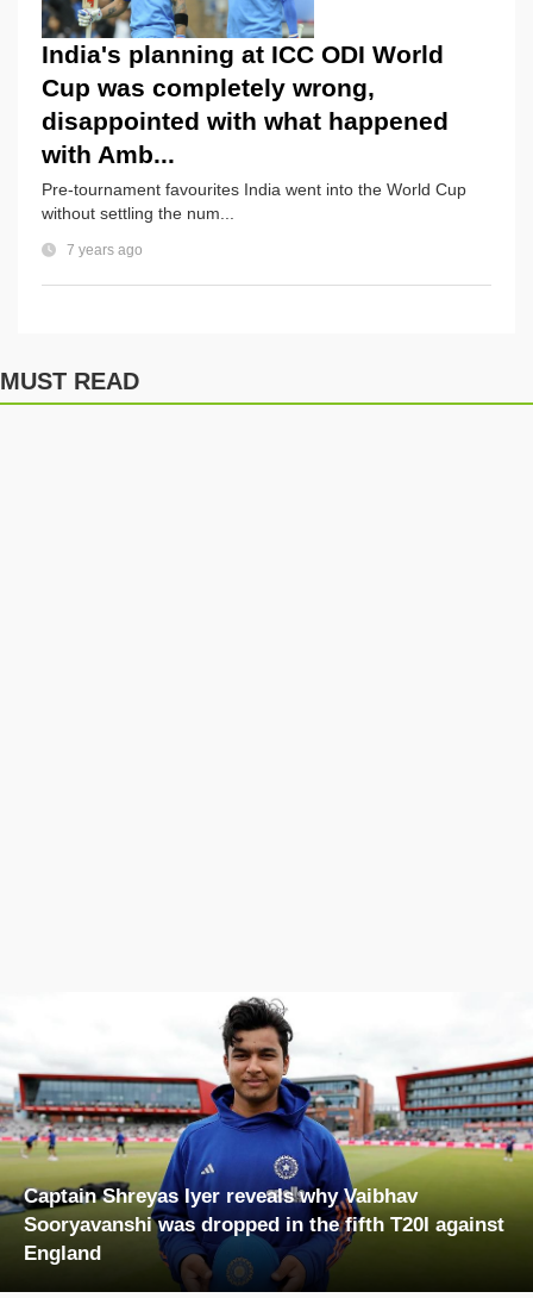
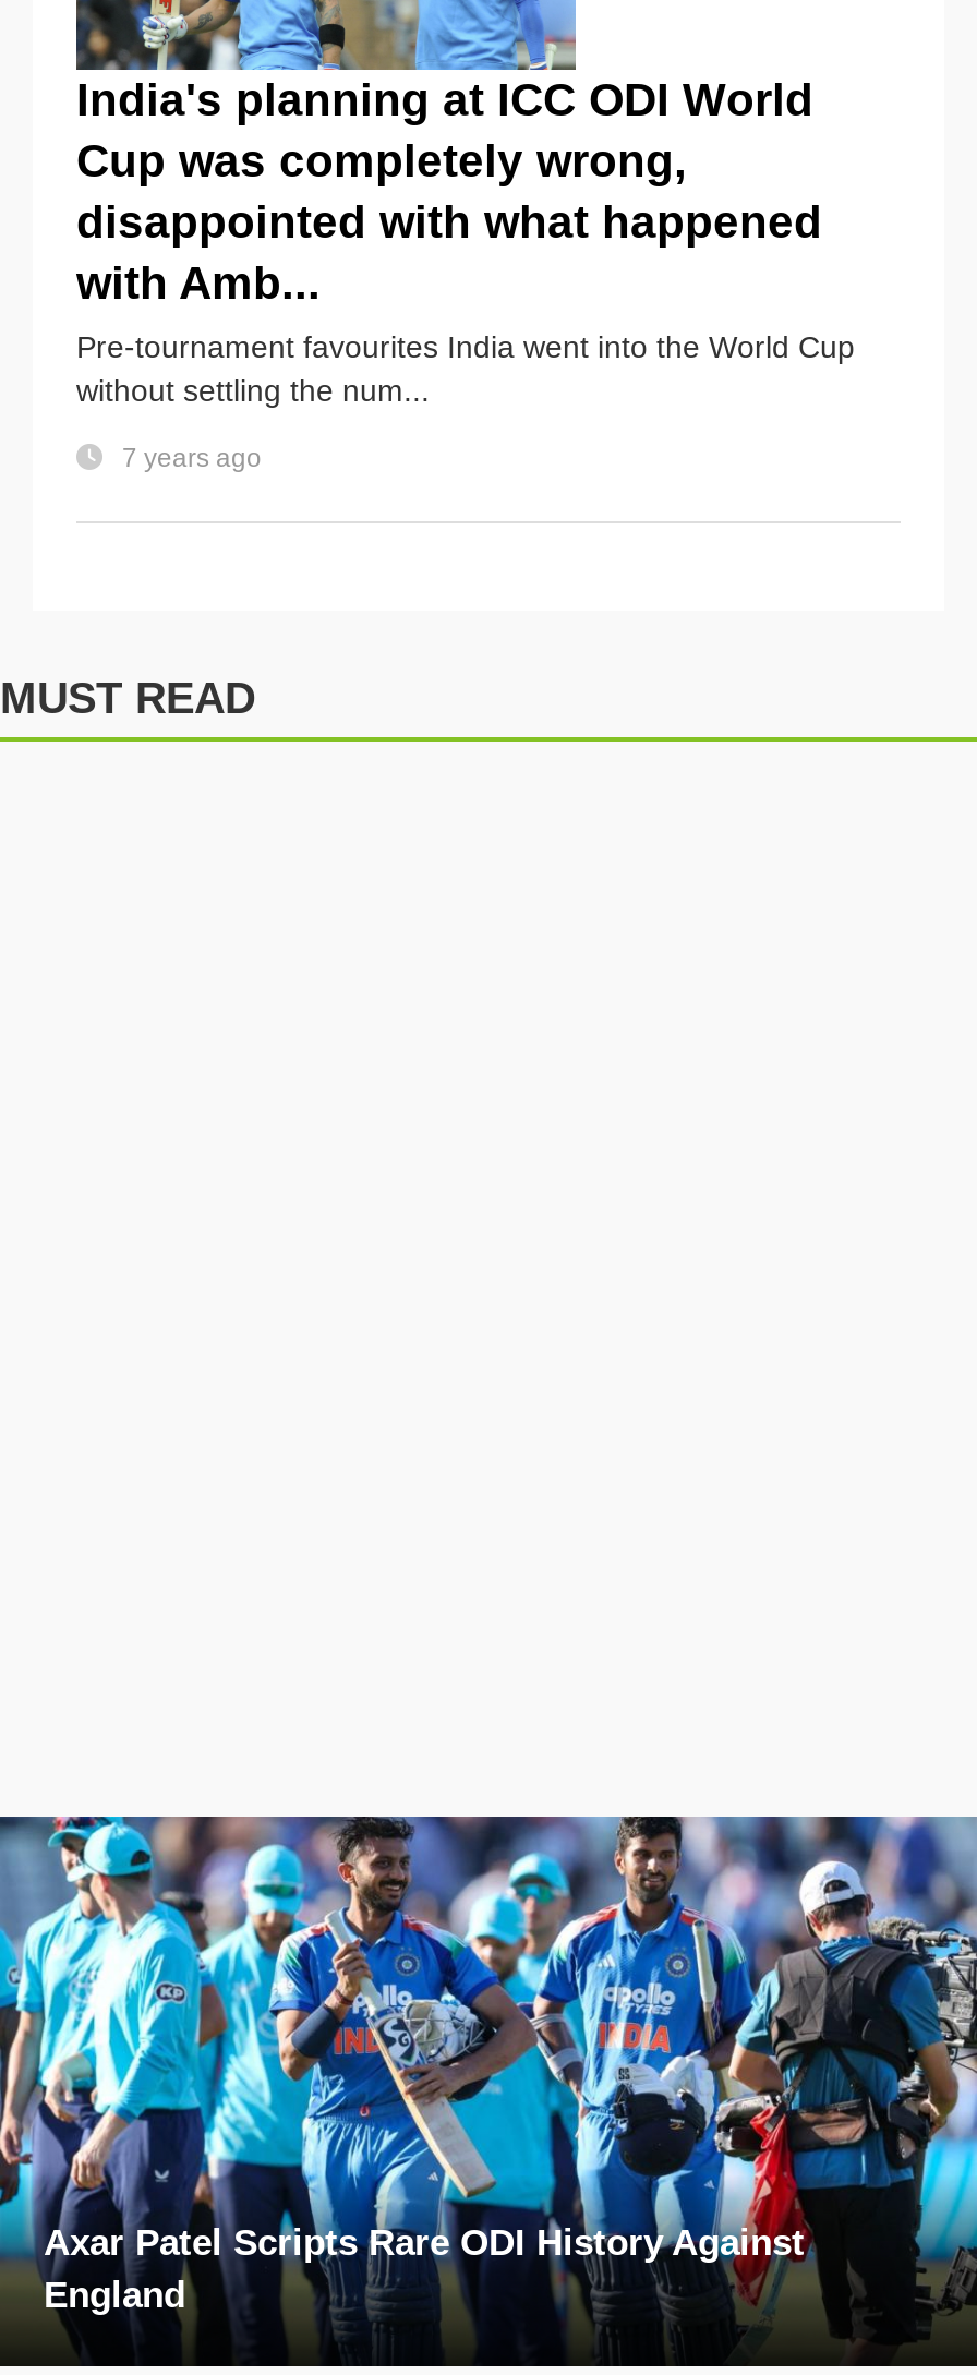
- [image]
- Captain Shreyas Iyer reveals why Vaibhav
- Sooryavanshi was dropped in the fifth T20I against
+ [image]
+ Axar Patel Scripts Rare ODI History Against
